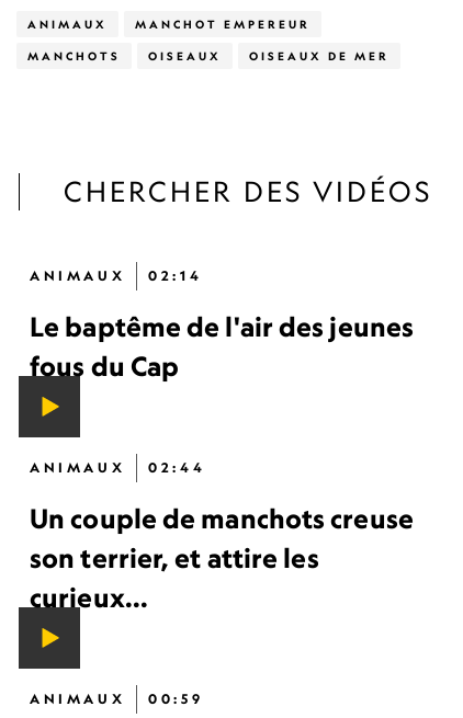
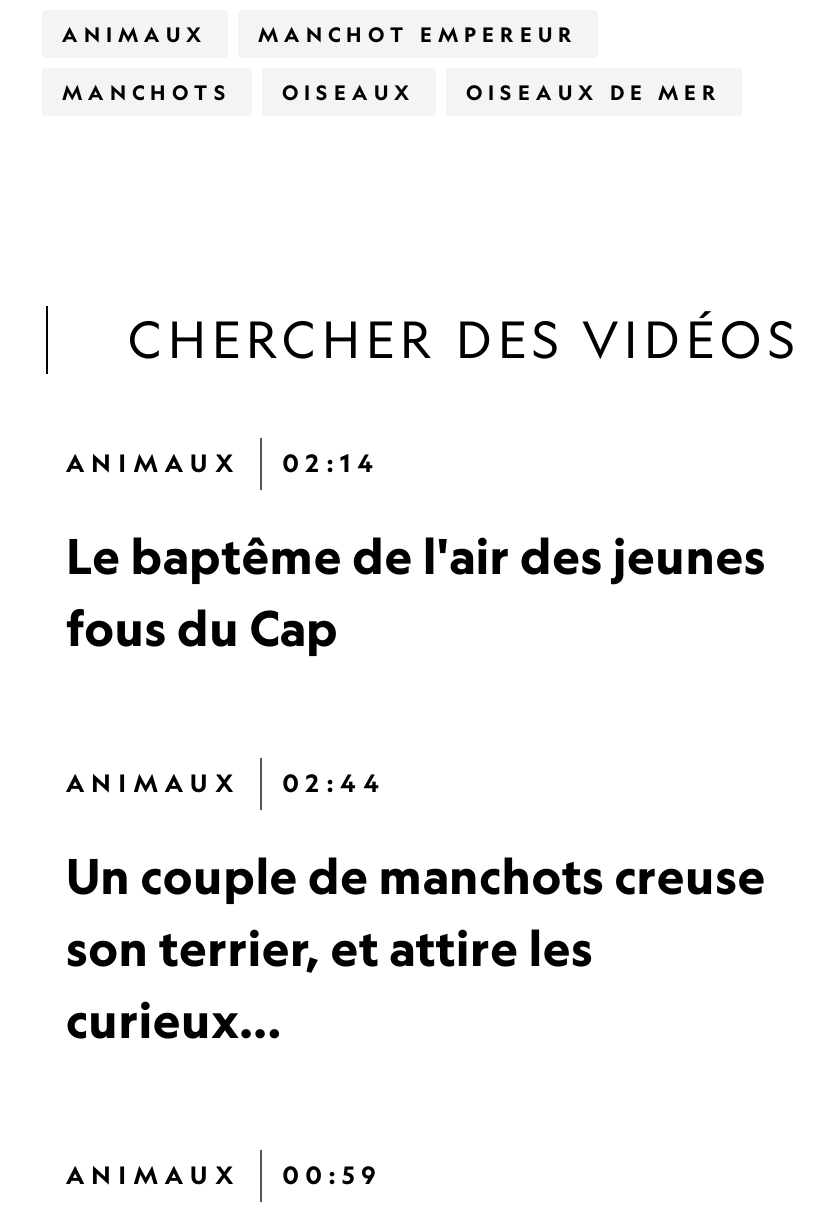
- [image]

- [image]
